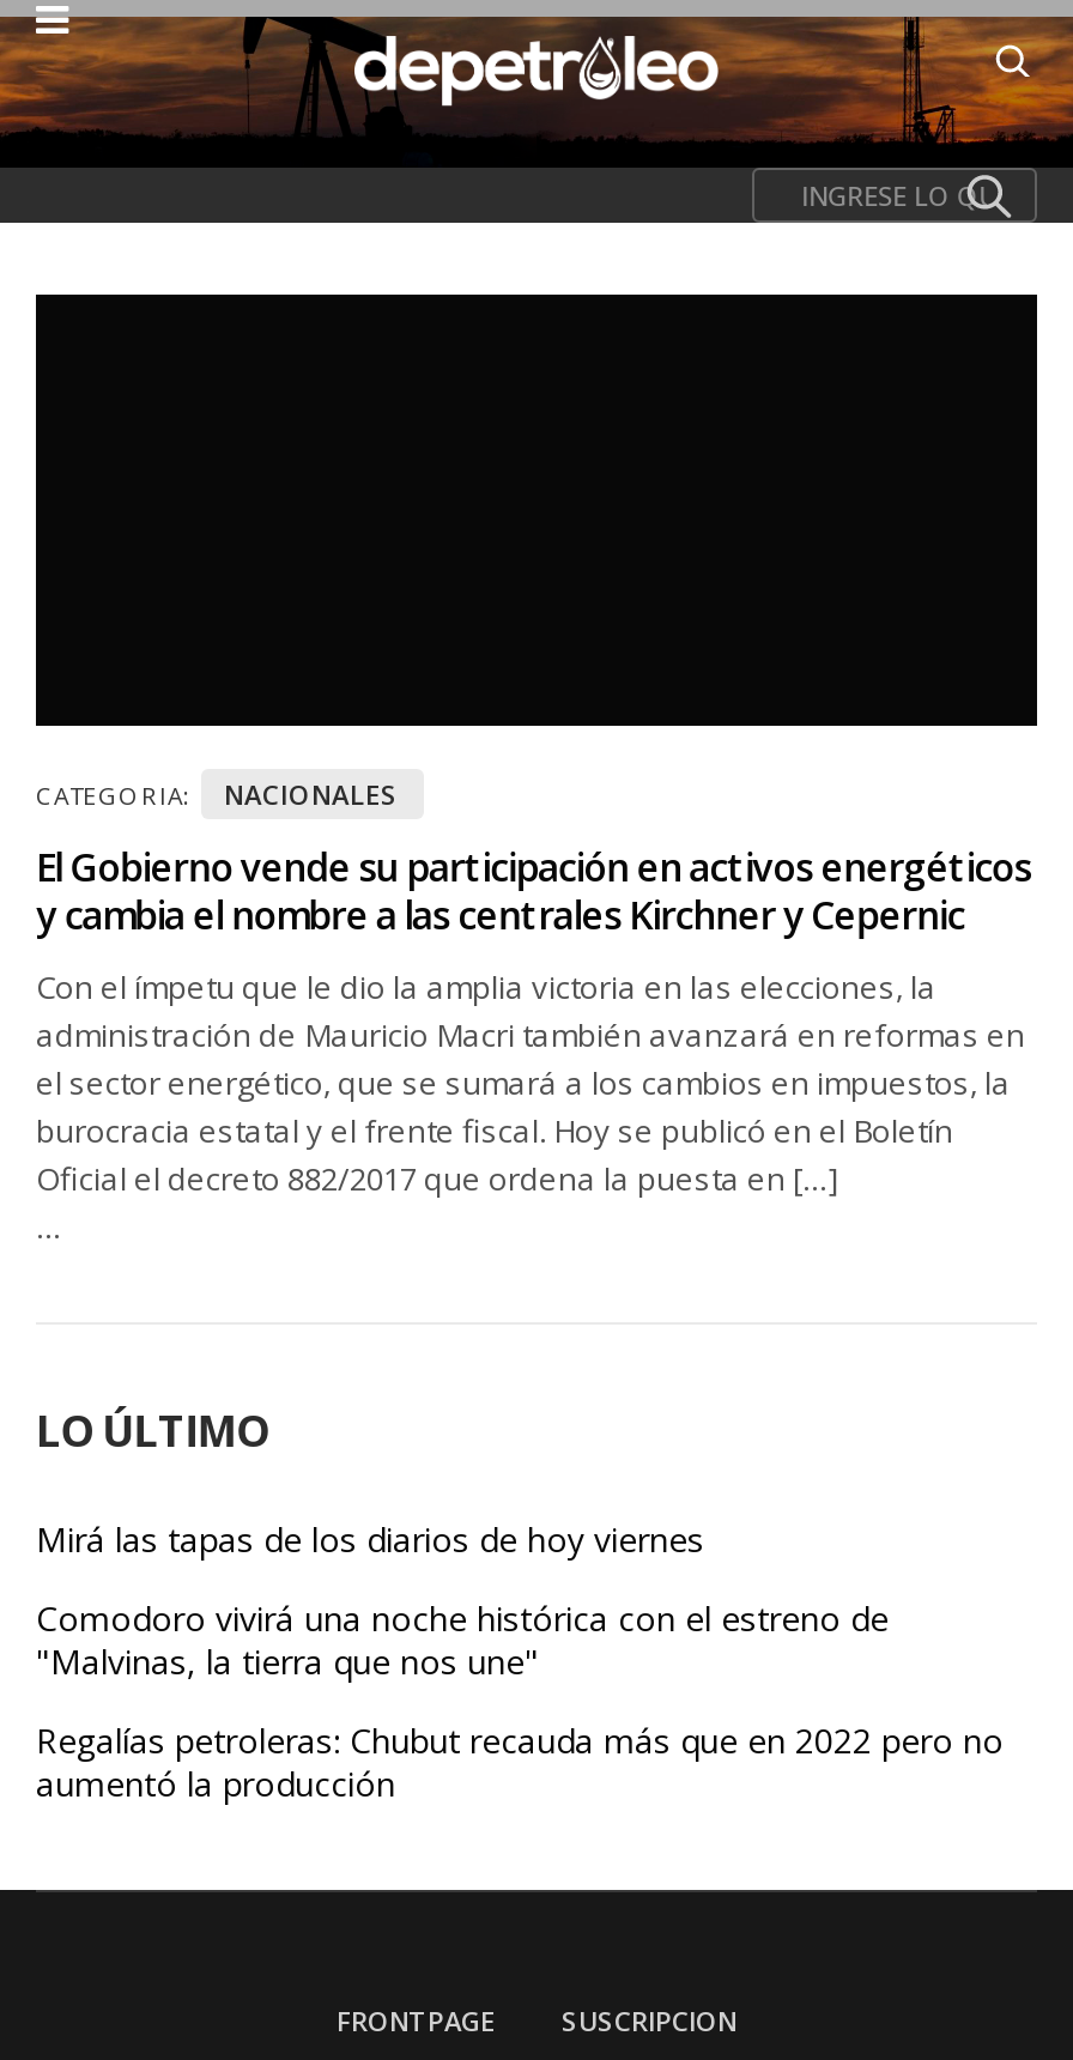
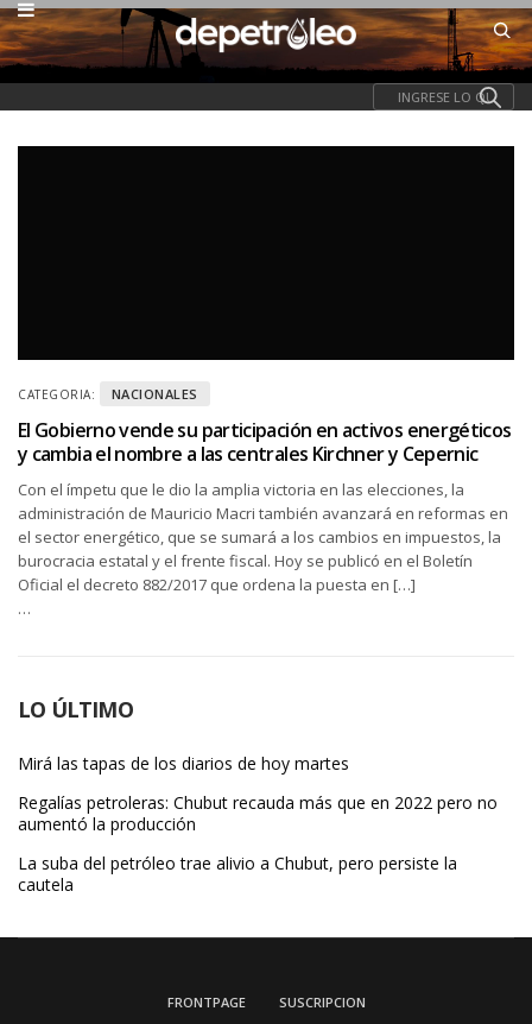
- Mirá las tapas de los diarios de hoy viernes
- Comodoro vivirá una noche histórica con el estreno de
- "Malvinas, la tierra que nos une"
+ Mirá las tapas de los diarios de hoy martes

moved up: Regalías petroleras: Chubut recauda más que en 2022 pero no | aumentó la producción

+ La suba del petróleo trae alivio a Chubut, pero persiste la
+ cautela
